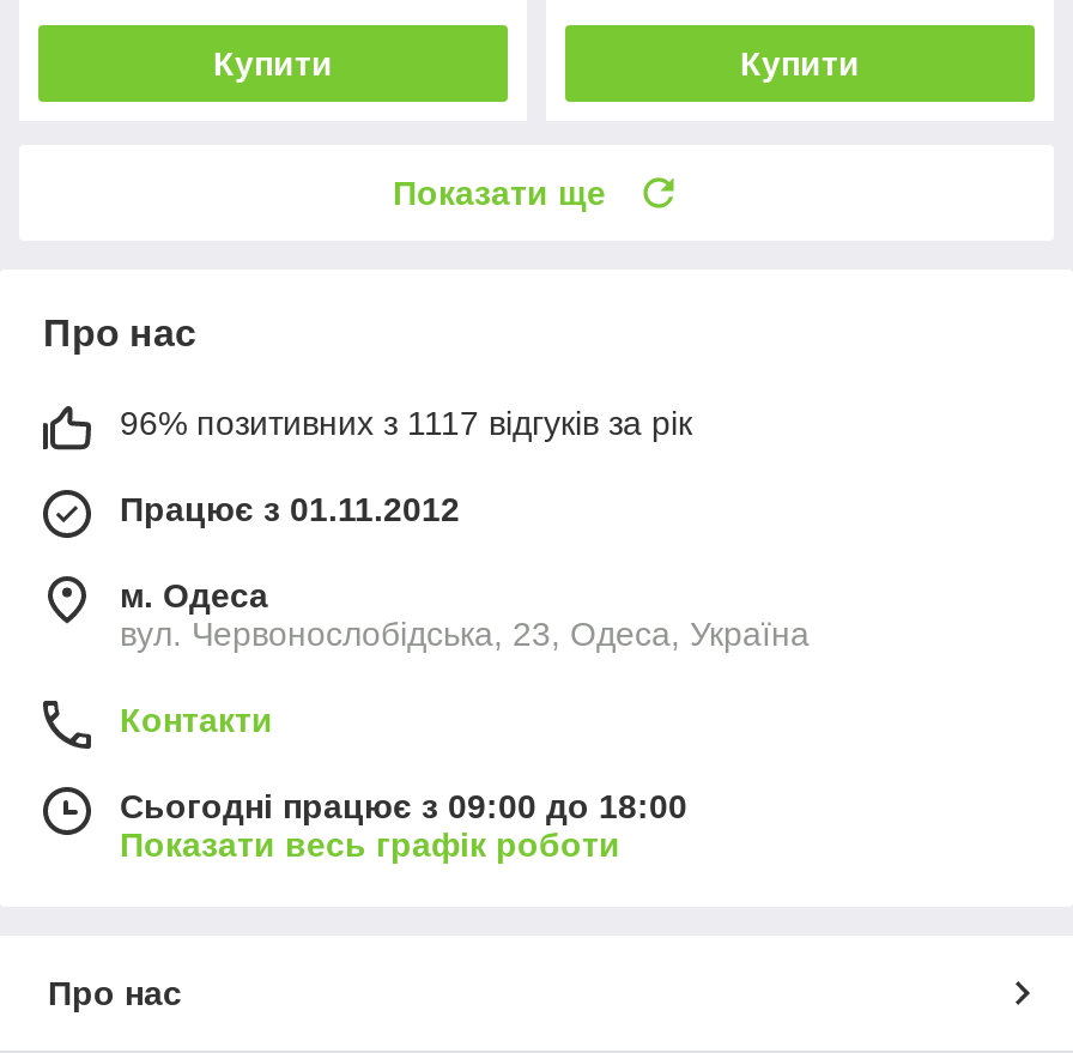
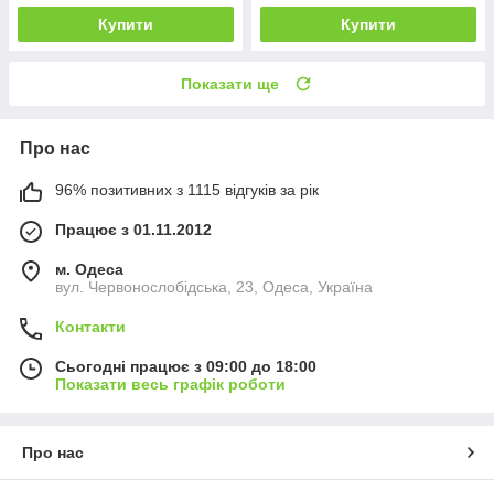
- 96% позитивних з 1117 відгуків за рік
+ 96% позитивних з 1115 відгуків за рік
